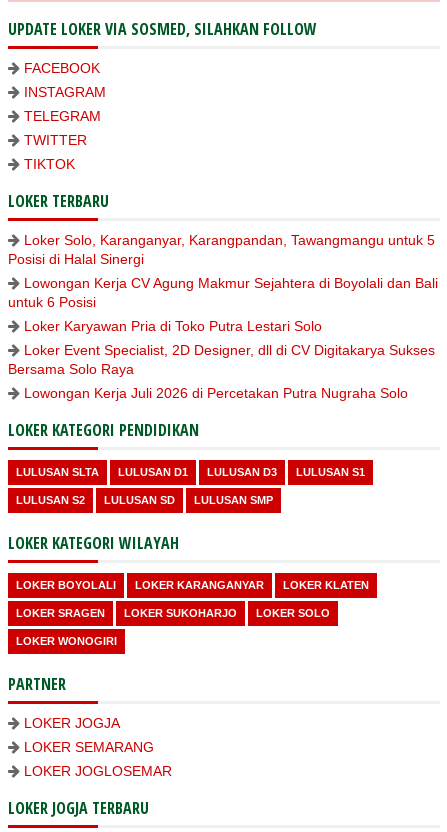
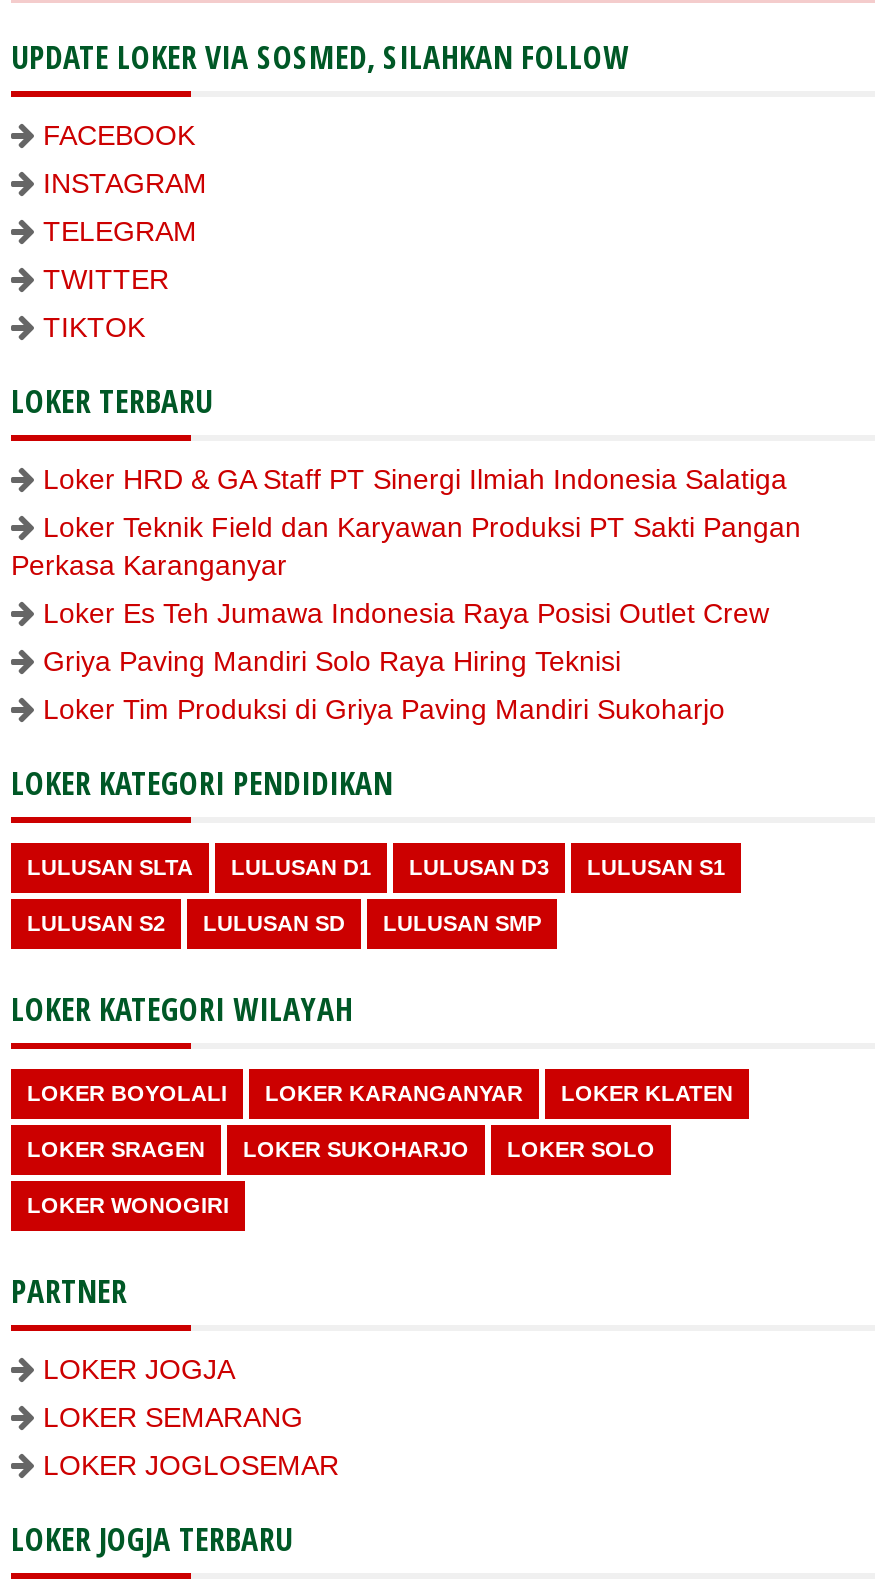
- Loker Solo, Karanganyar, Karangpandan, Tawangmangu untuk 5
- Posisi di Halal Sinergi
+ Loker HRD & GA Staff PT Sinergi Ilmiah Indonesia Salatiga

- Lowongan Kerja CV Agung Makmur Sejahtera di Boyolali dan Bali
- untuk 6 Posisi
+ Loker Teknik Field dan Karyawan Produksi PT Sakti Pangan
+ Perkasa Karanganyar

- Loker Karyawan Pria di Toko Putra Lestari Solo
+ Loker Es Teh Jumawa Indonesia Raya Posisi Outlet Crew

- Loker Event Specialist, 2D Designer, dll di CV Digitakarya Sukses
- Bersama Solo Raya
+ Griya Paving Mandiri Solo Raya Hiring Teknisi

- Lowongan Kerja Juli 2026 di Percetakan Putra Nugraha Solo
+ Loker Tim Produksi di Griya Paving Mandiri Sukoharjo
